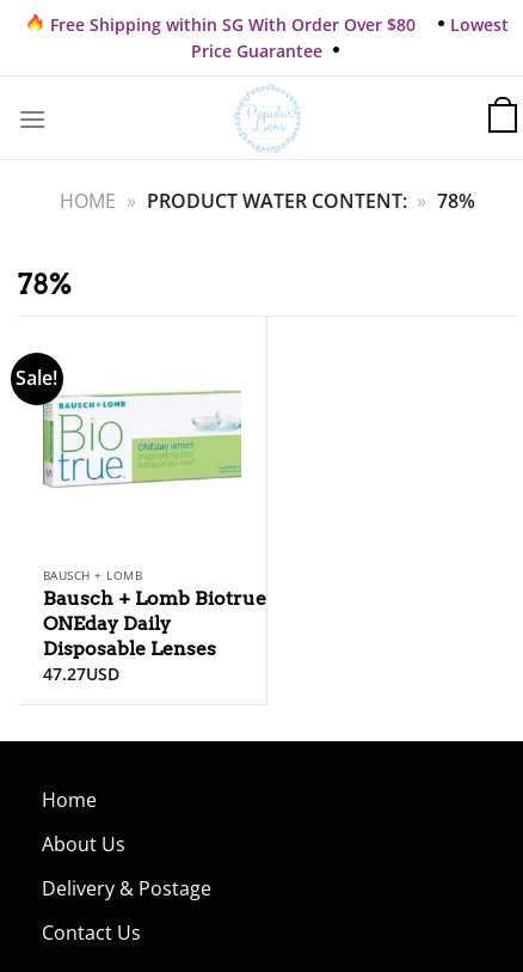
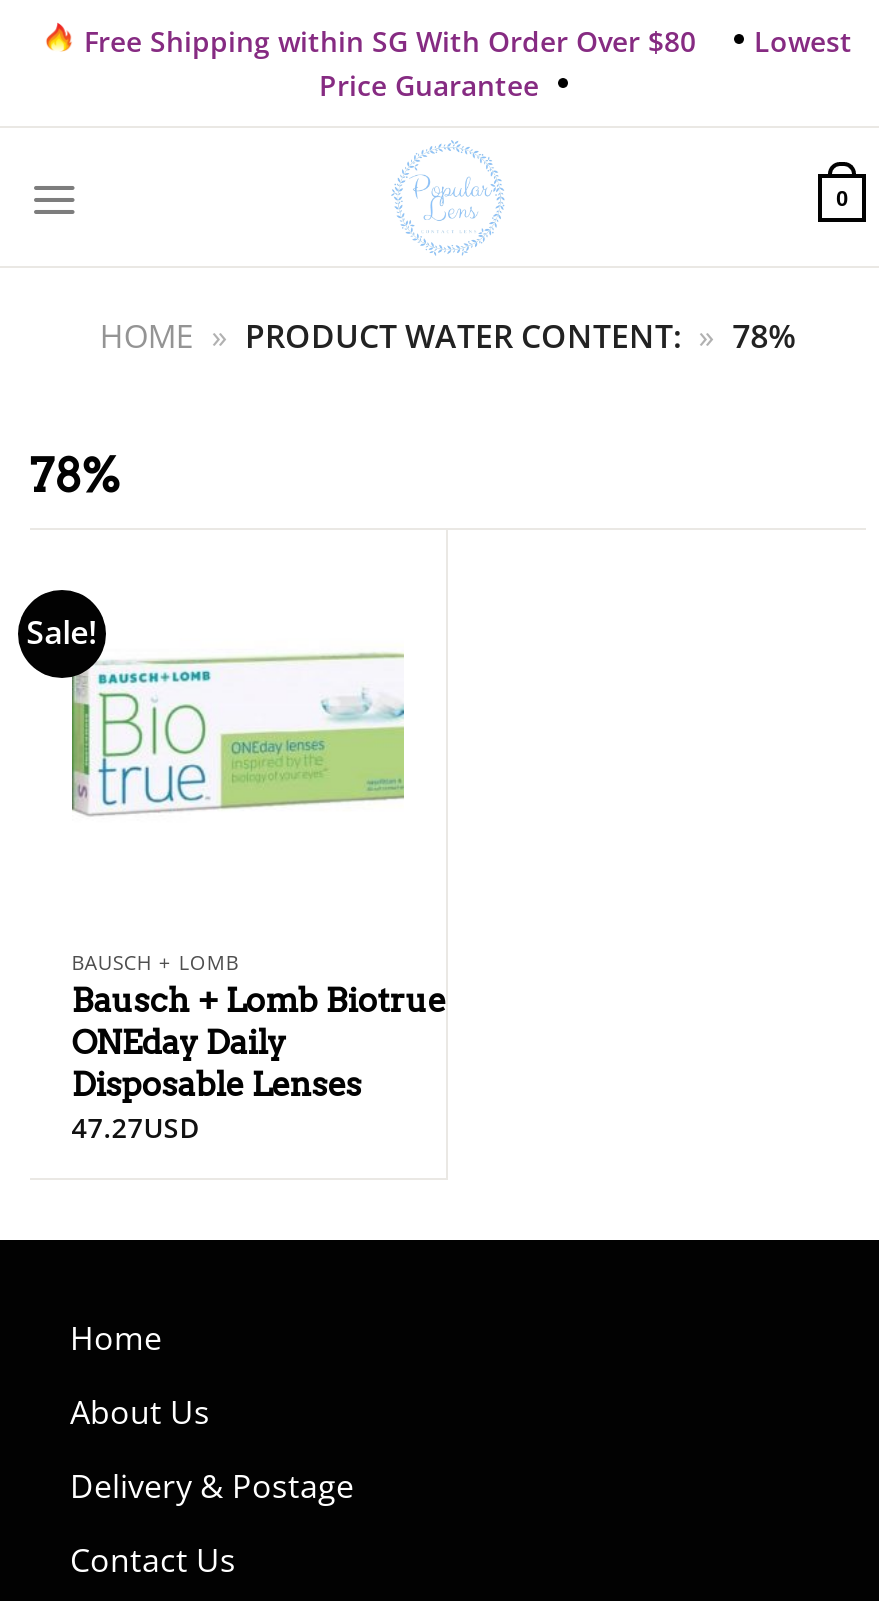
+ 0
